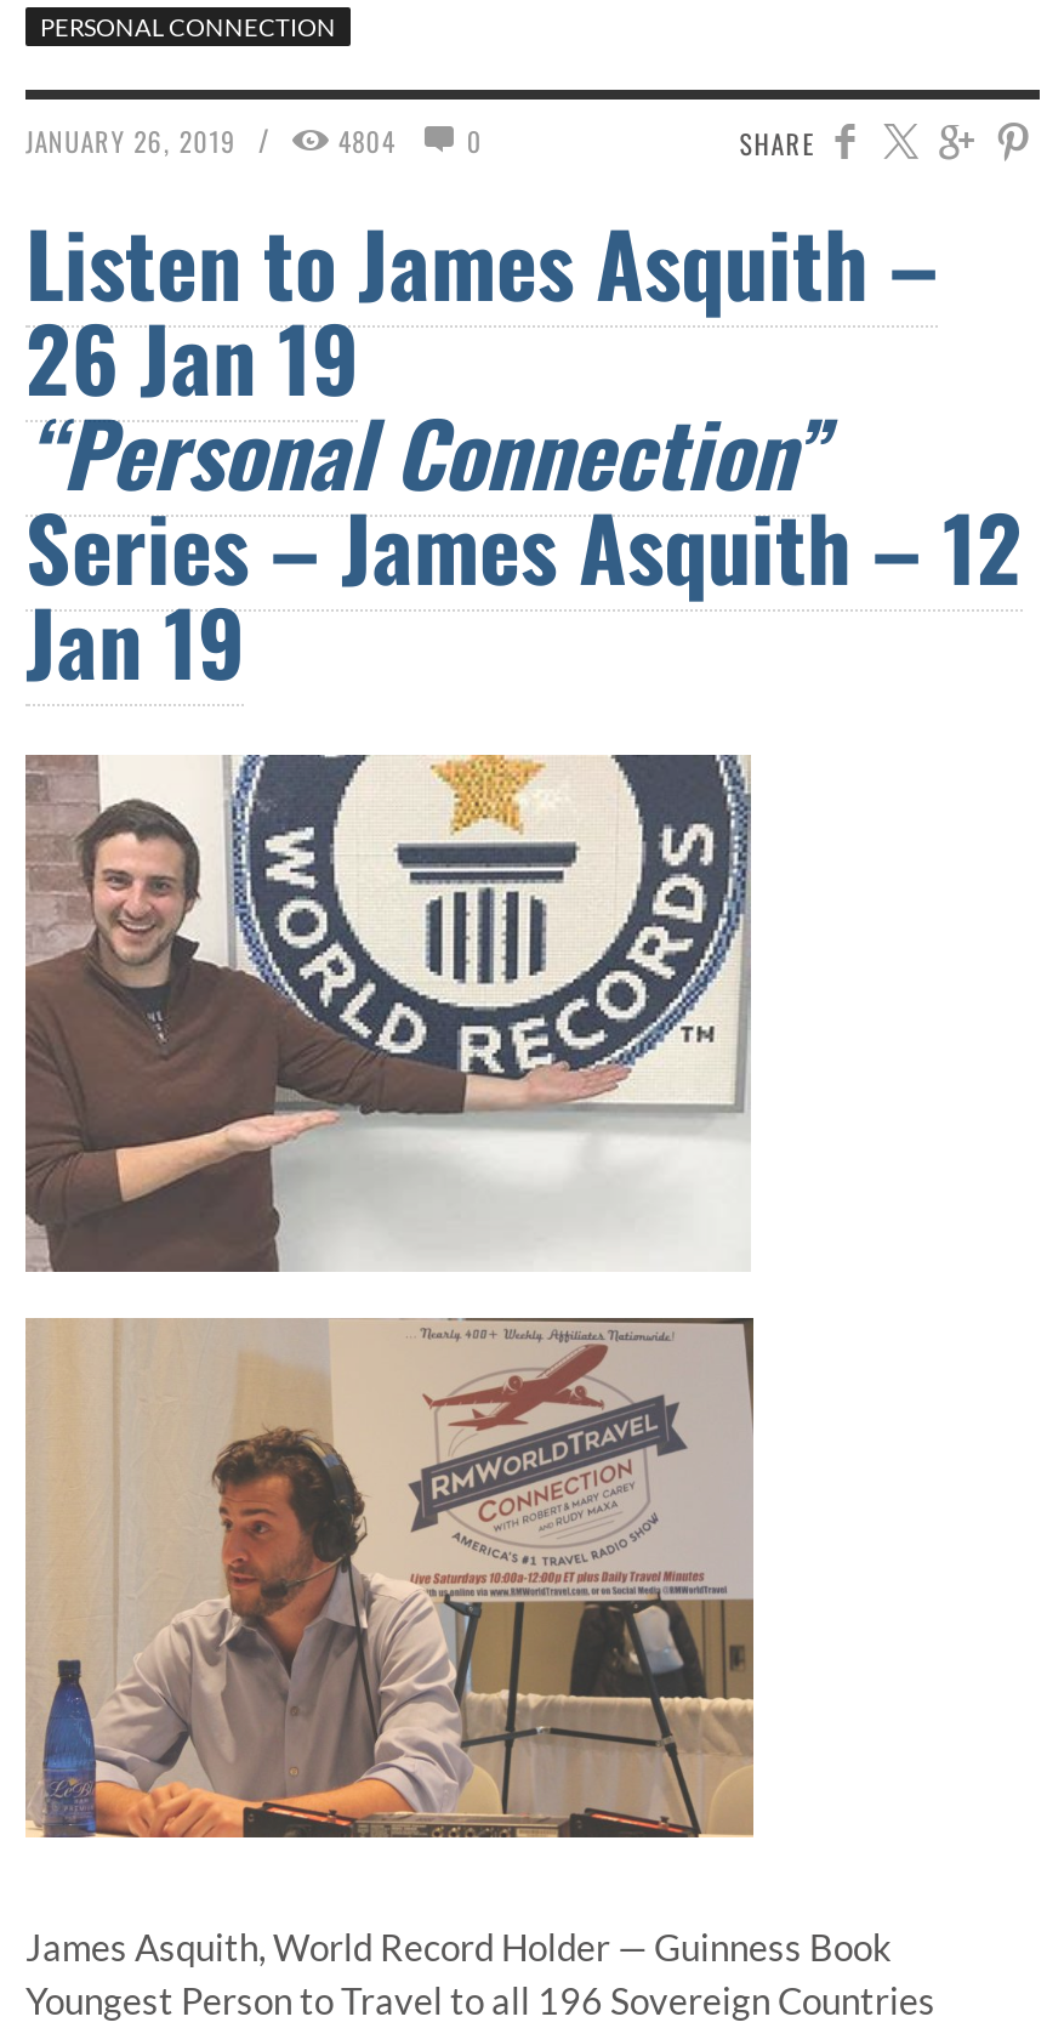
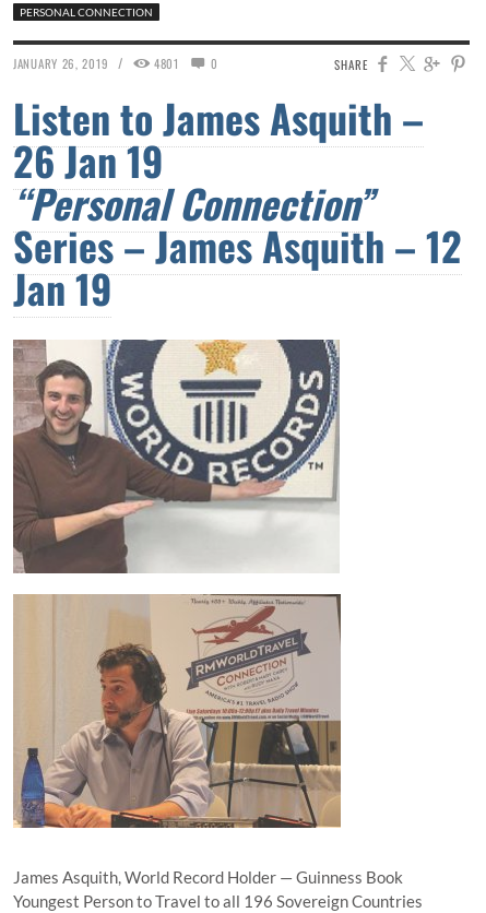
- JANUARY 26, 2019 / 4804 0
+ JANUARY 26, 2019 / 4801 0
